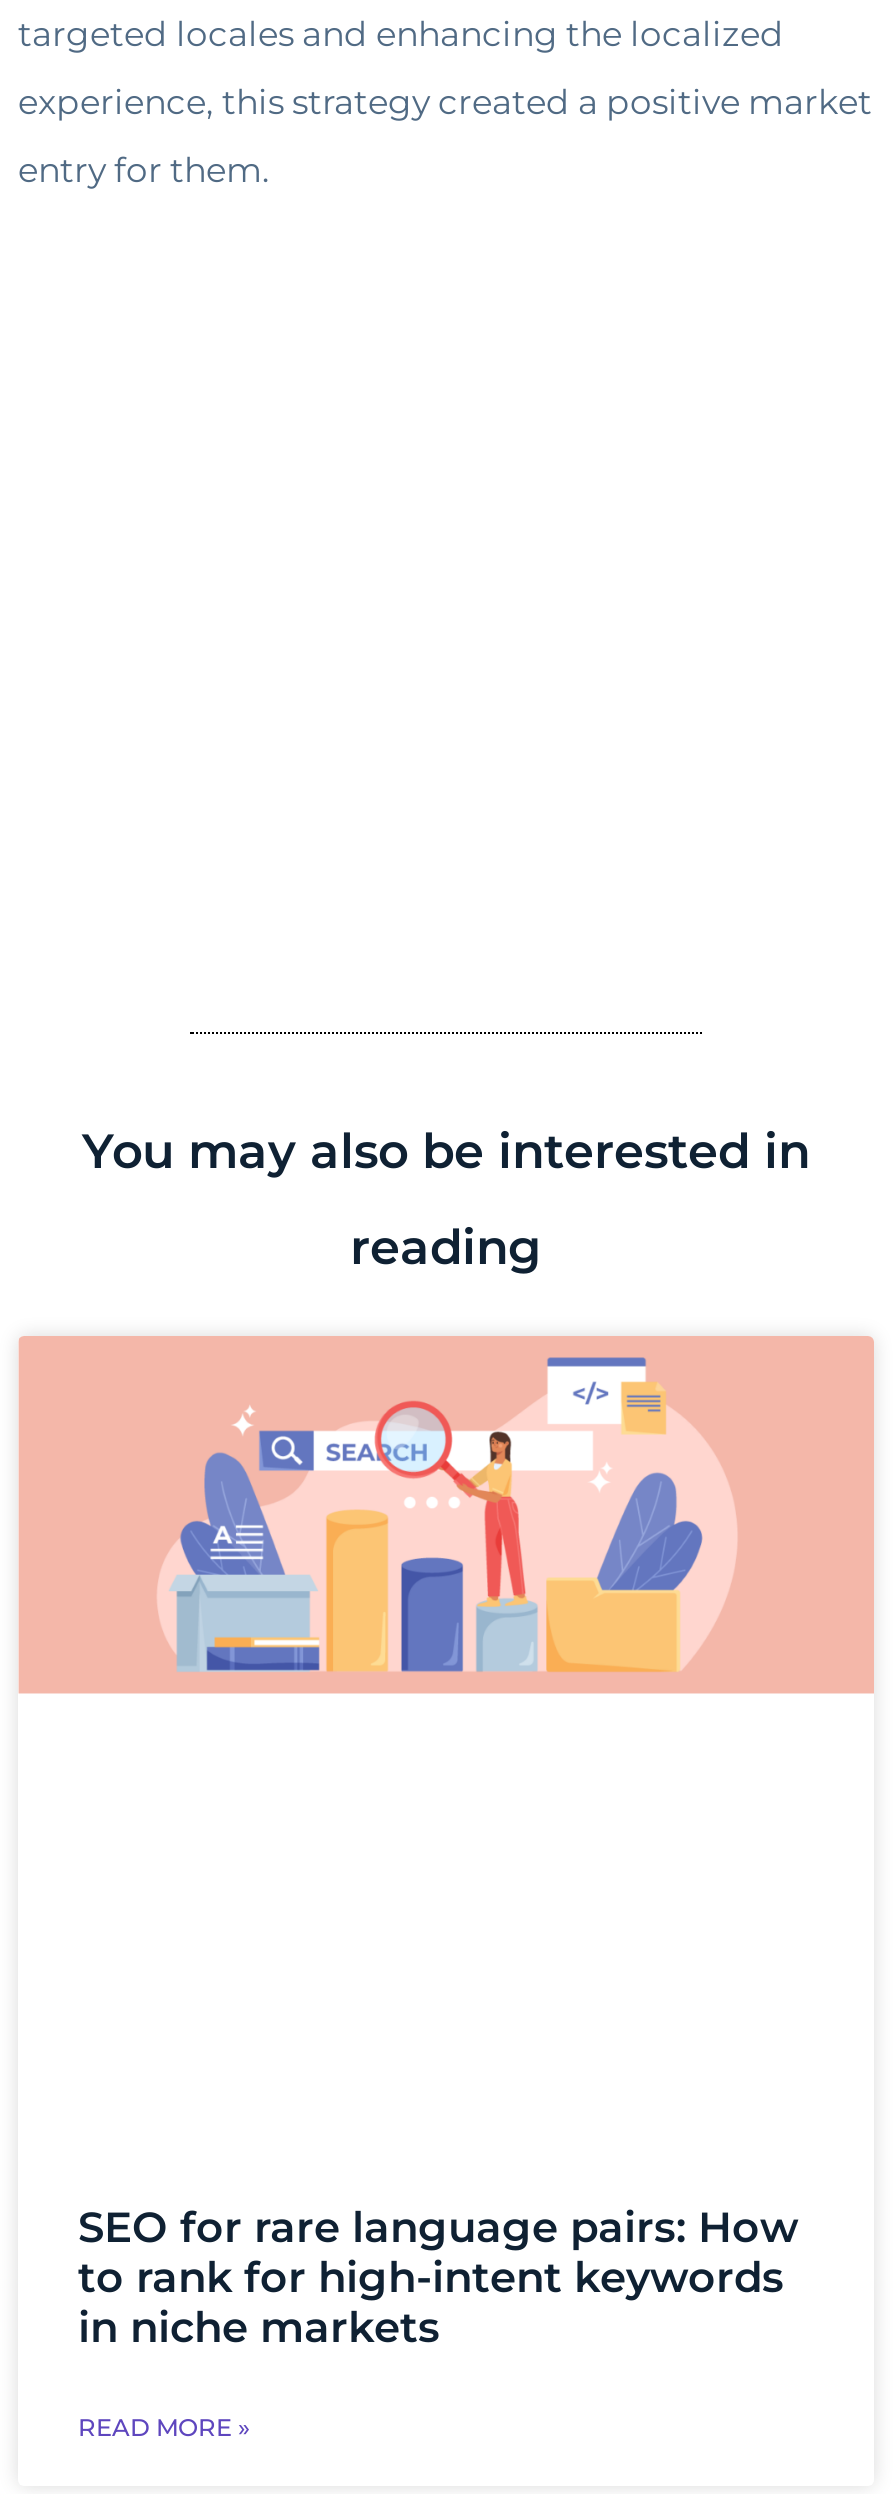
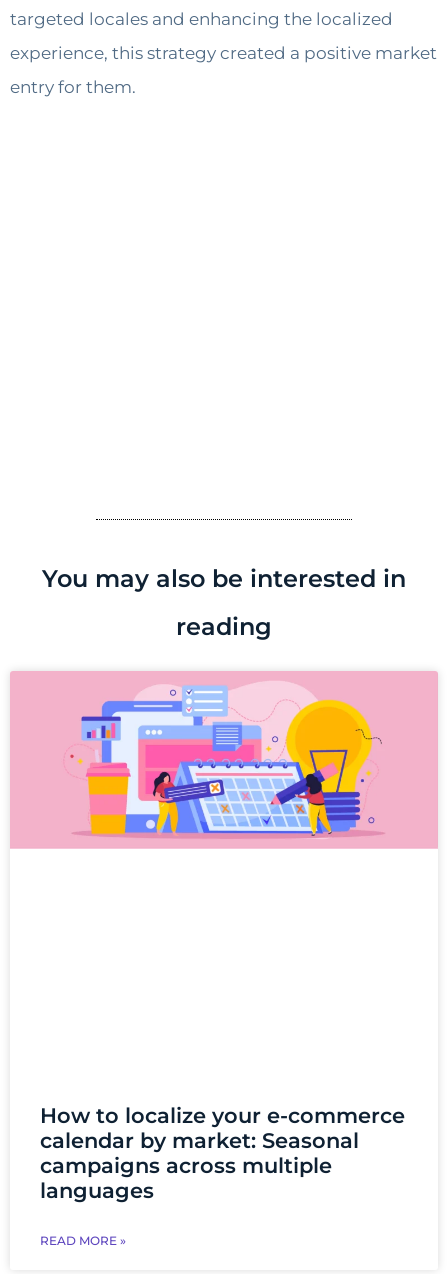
- [image]
+ [image]

- SEO for rare language pairs: How
- to rank for high-intent keywords
- in niche markets
+ How to localize your e-commerce
+ calendar by market: Seasonal
+ campaigns across multiple
+ languages
